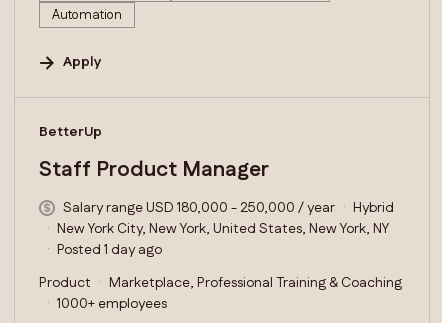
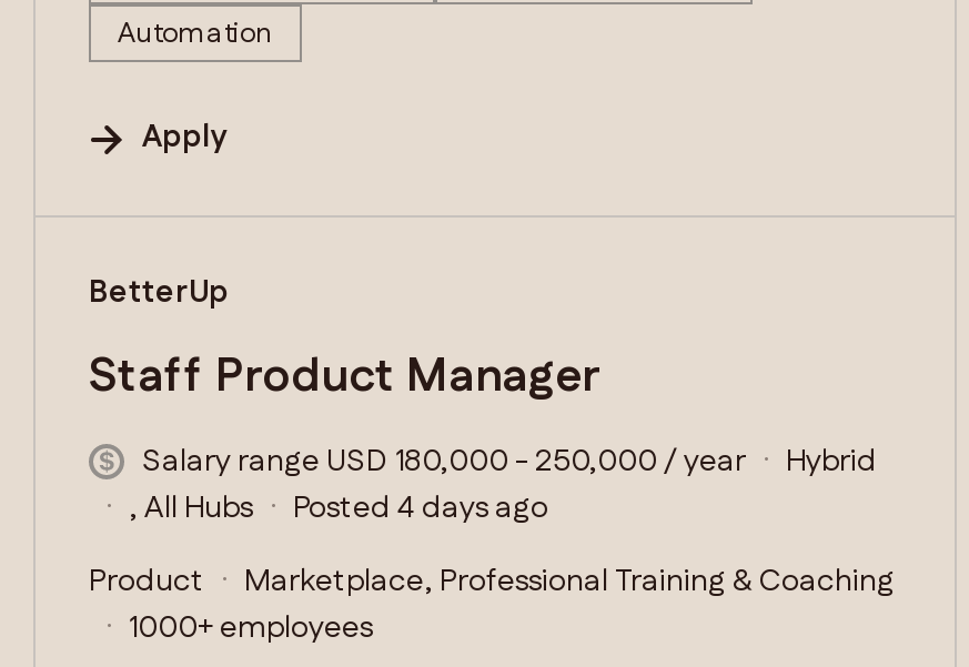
- New York City, New York, United States, New York, NY
- Posted 1 day ago
+ , All Hubs
+ Posted 4 days ago
